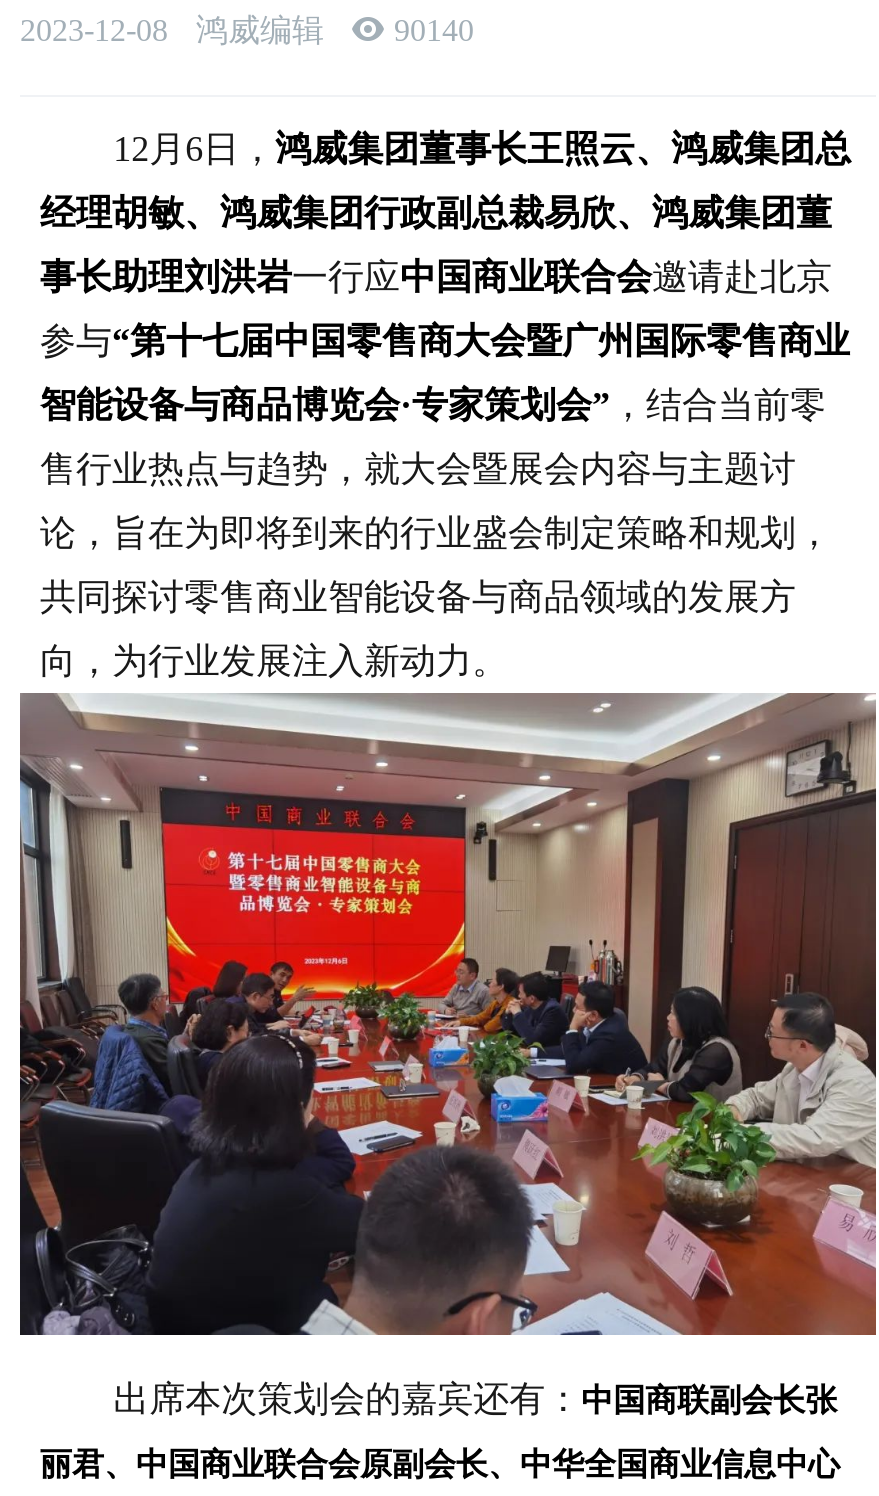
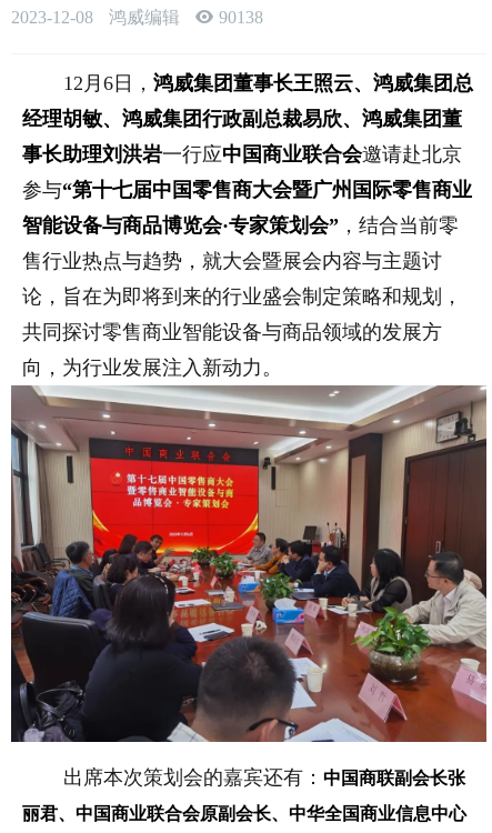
- 90140
+ 90138
